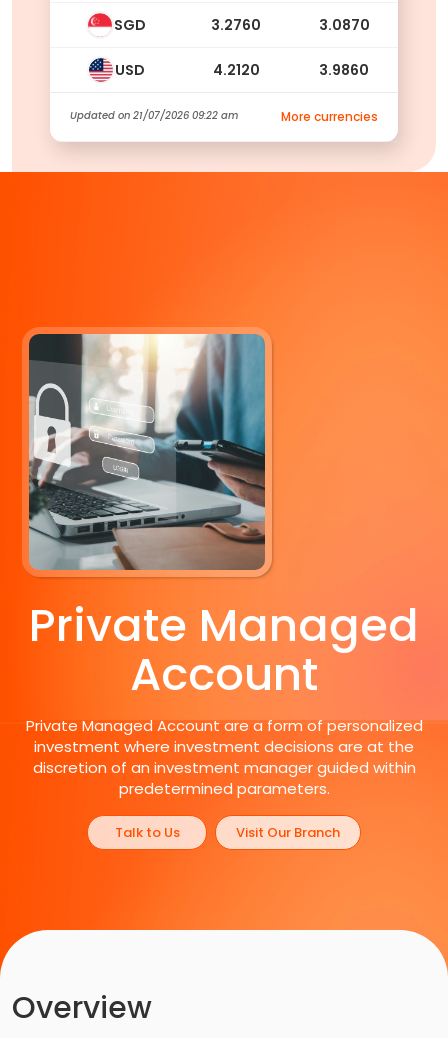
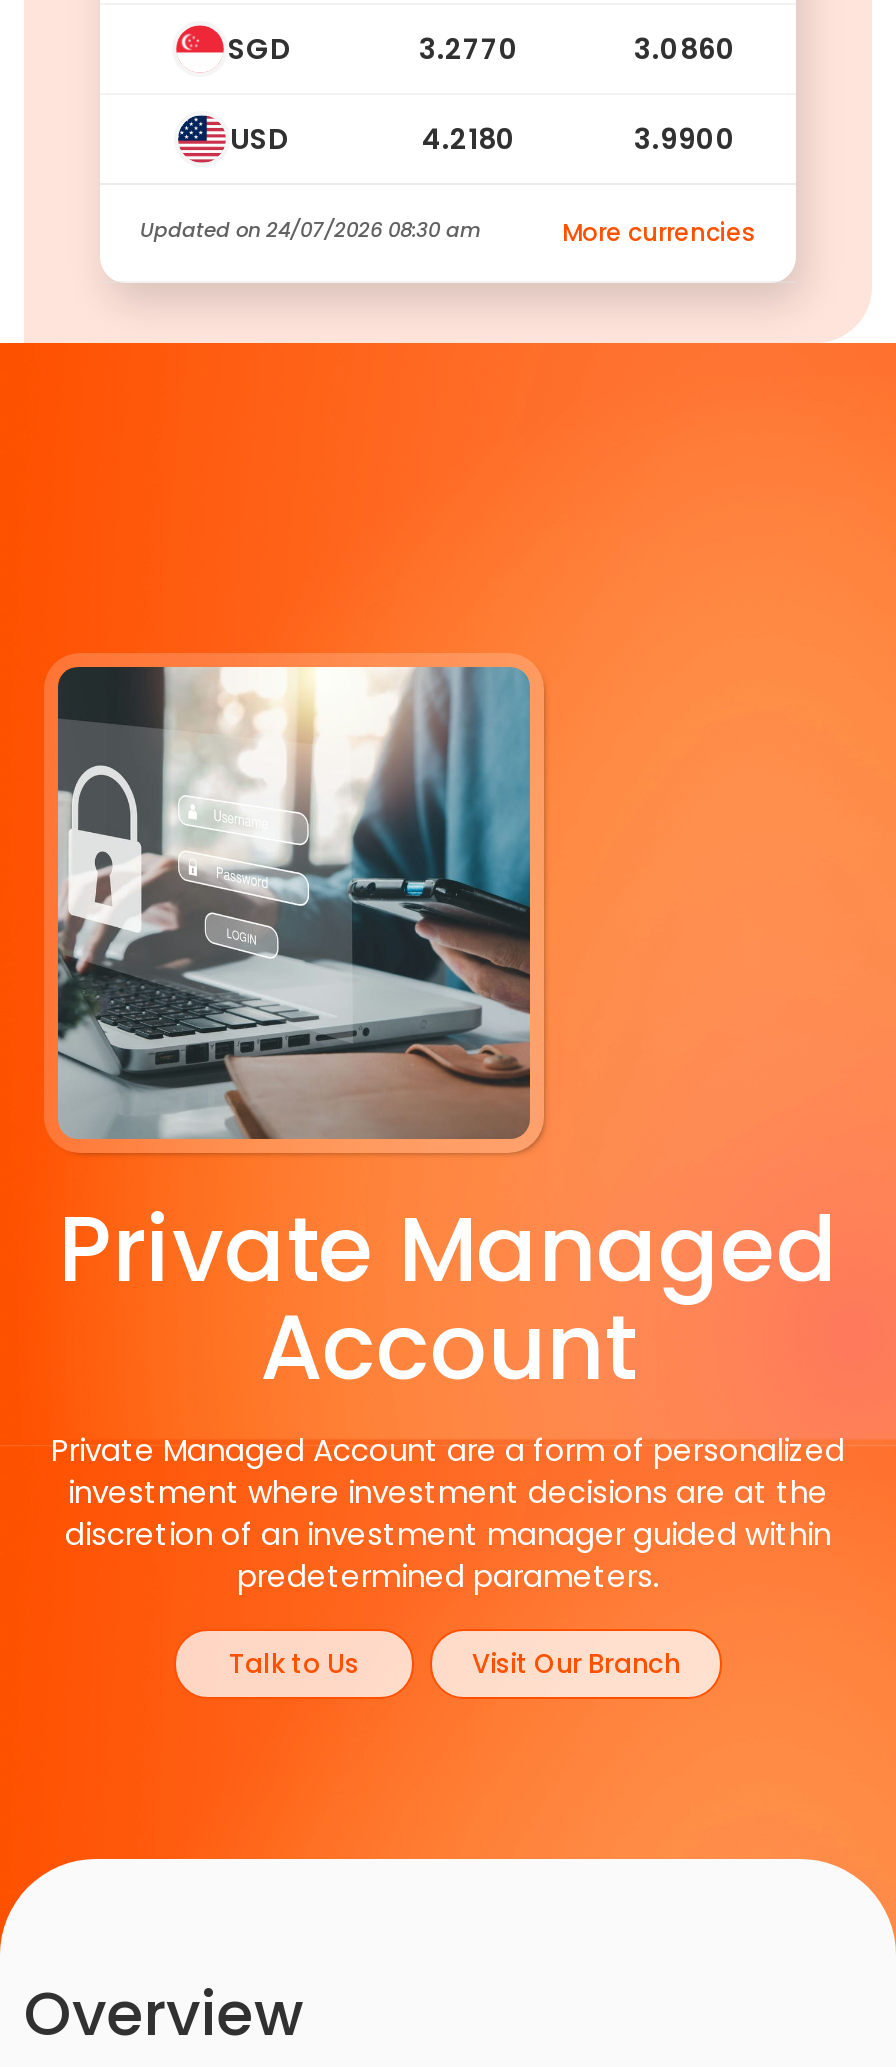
- 3.2760
+ 3.2770

- 3.0870
+ 3.0860

- 4.2120
+ 4.2180

- 3.9860
+ 3.9900

- Updated on 21/07/2026 09:22 am
+ Updated on 24/07/2026 08:30 am
